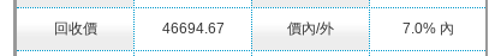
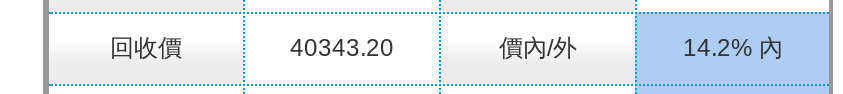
- 46694.67
+ 40343.20

- 7.0% 內
+ 14.2% 內
